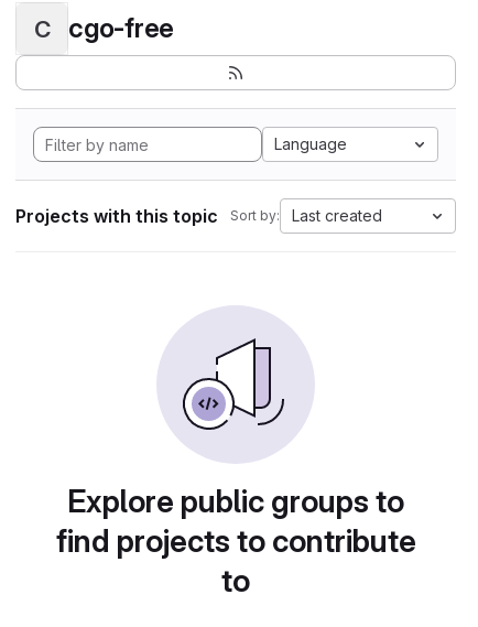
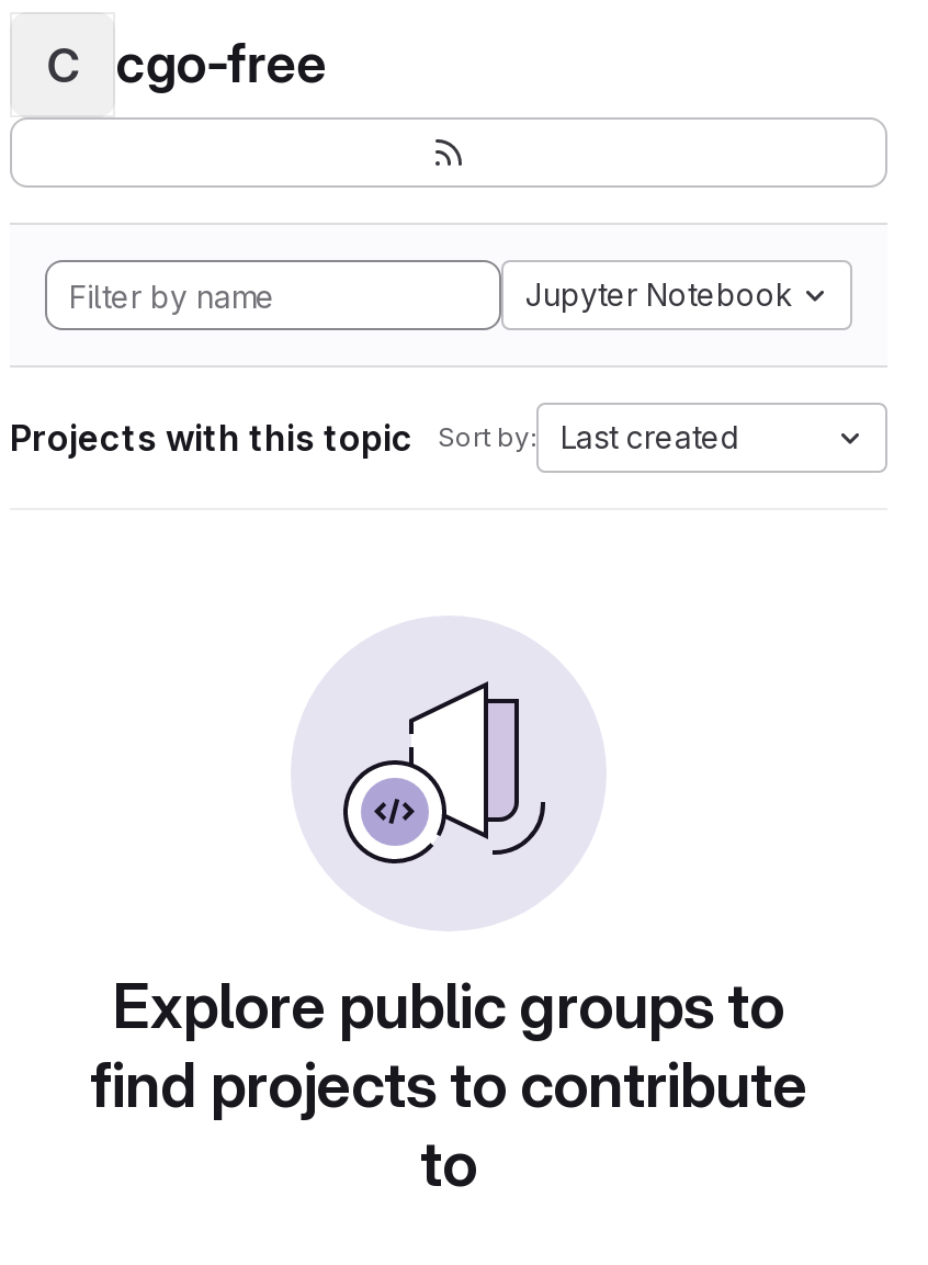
- Language
+ Jupyter Notebook
